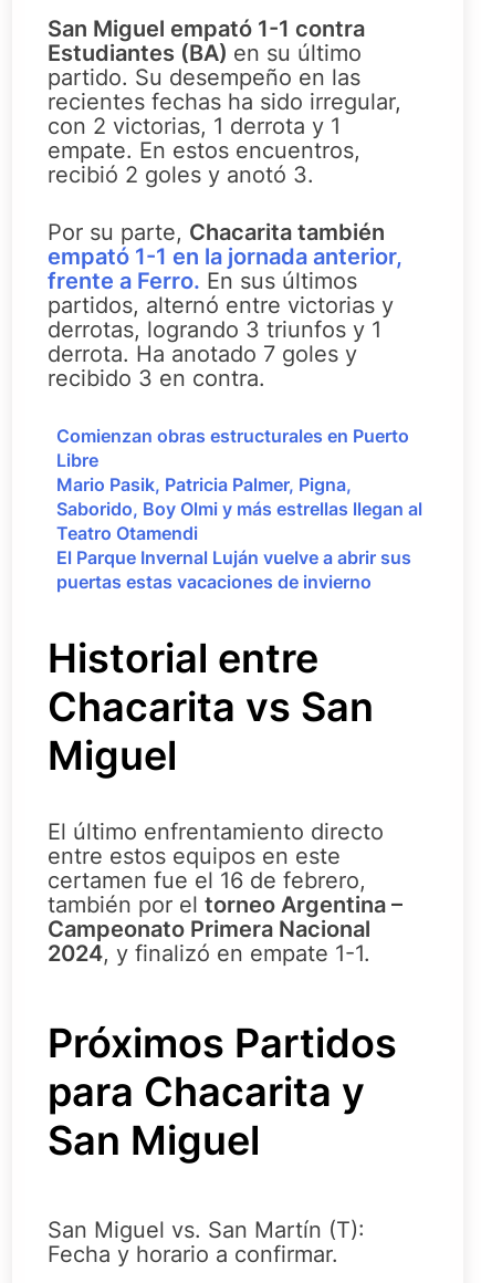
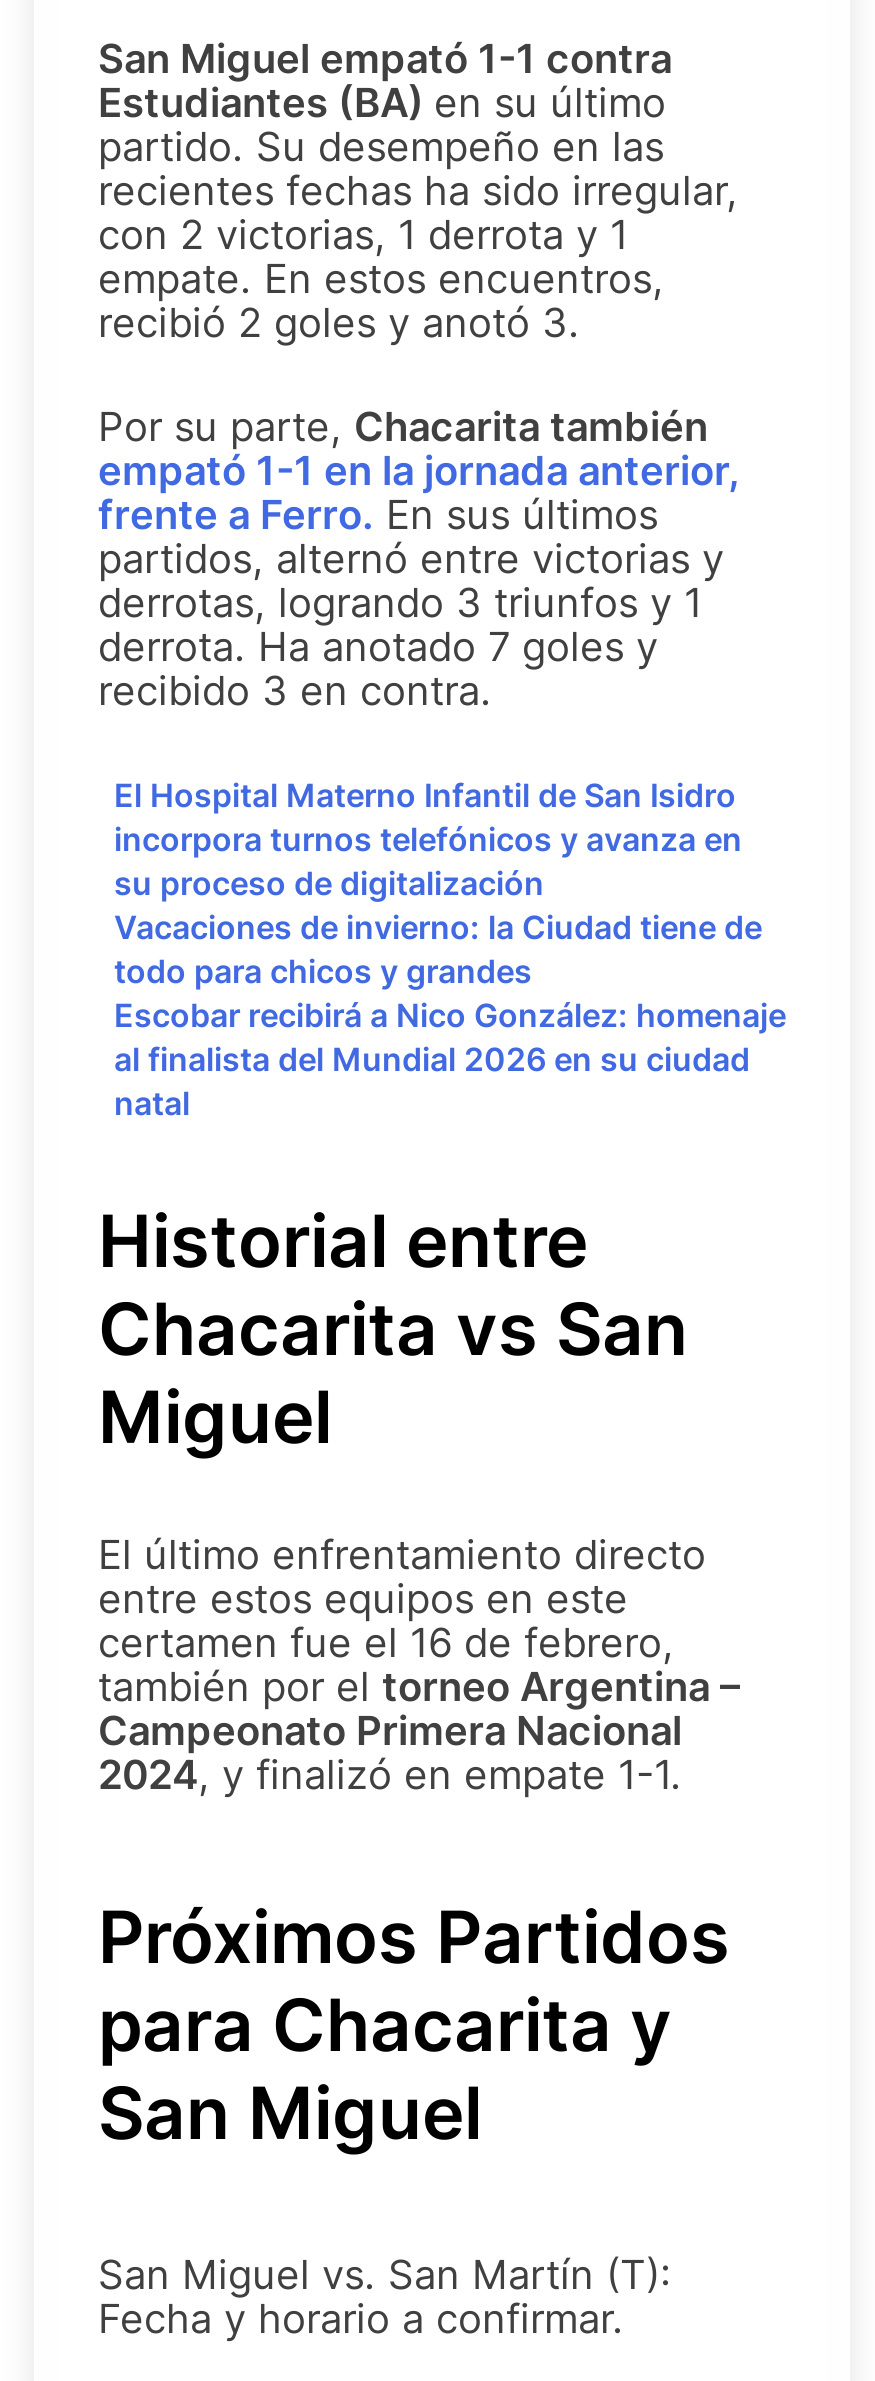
- Comienzan obras estructurales en Puerto
- Libre
- Mario Pasik, Patricia Palmer, Pigna,
- Saborido, Boy Olmi y más estrellas llegan al
- Teatro Otamendi
- El Parque Invernal Luján vuelve a abrir sus
- puertas estas vacaciones de invierno
+ El Hospital Materno Infantil de San Isidro
+ incorpora turnos telefónicos y avanza en
+ su proceso de digitalización
+ Vacaciones de invierno: la Ciudad tiene de
+ todo para chicos y grandes
+ Escobar recibirá a Nico González: homenaje
+ al finalista del Mundial 2026 en su ciudad
+ natal
